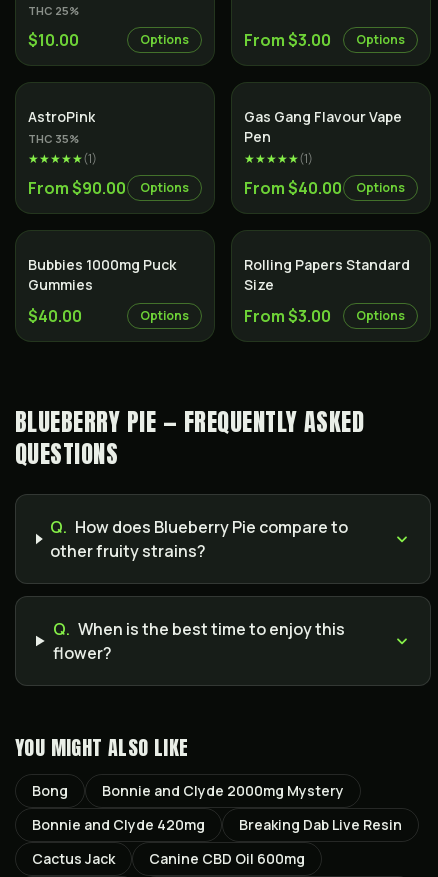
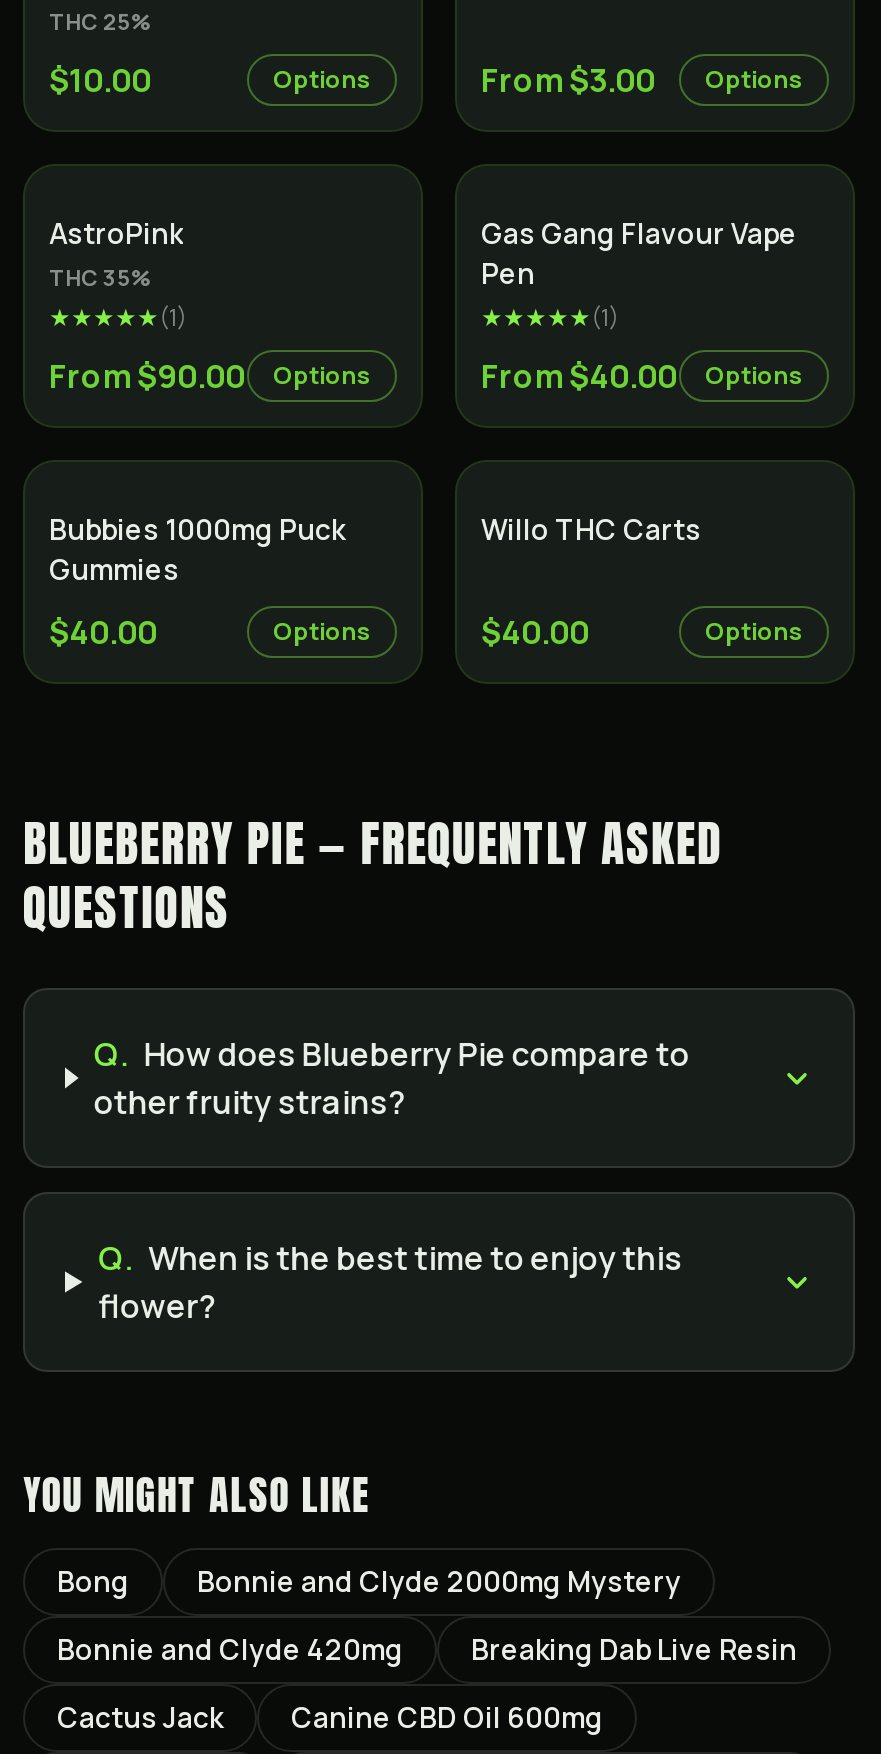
- Rolling Papers Standard
- Size
+ Willo THC Carts

- From $3.00
+ $40.00
